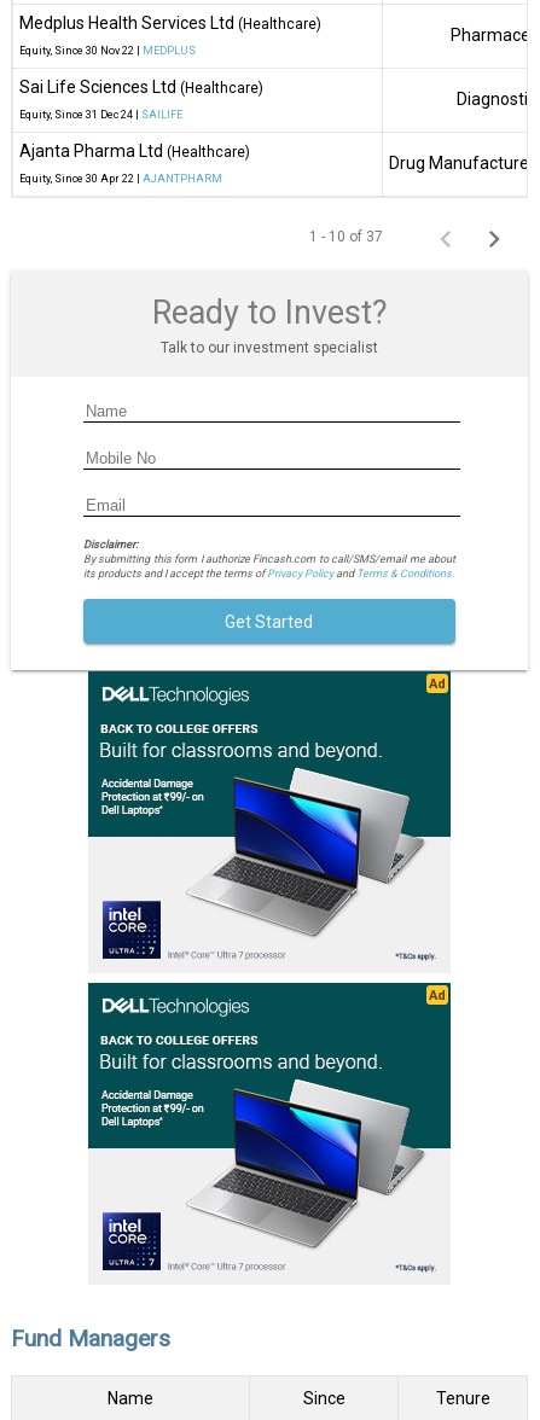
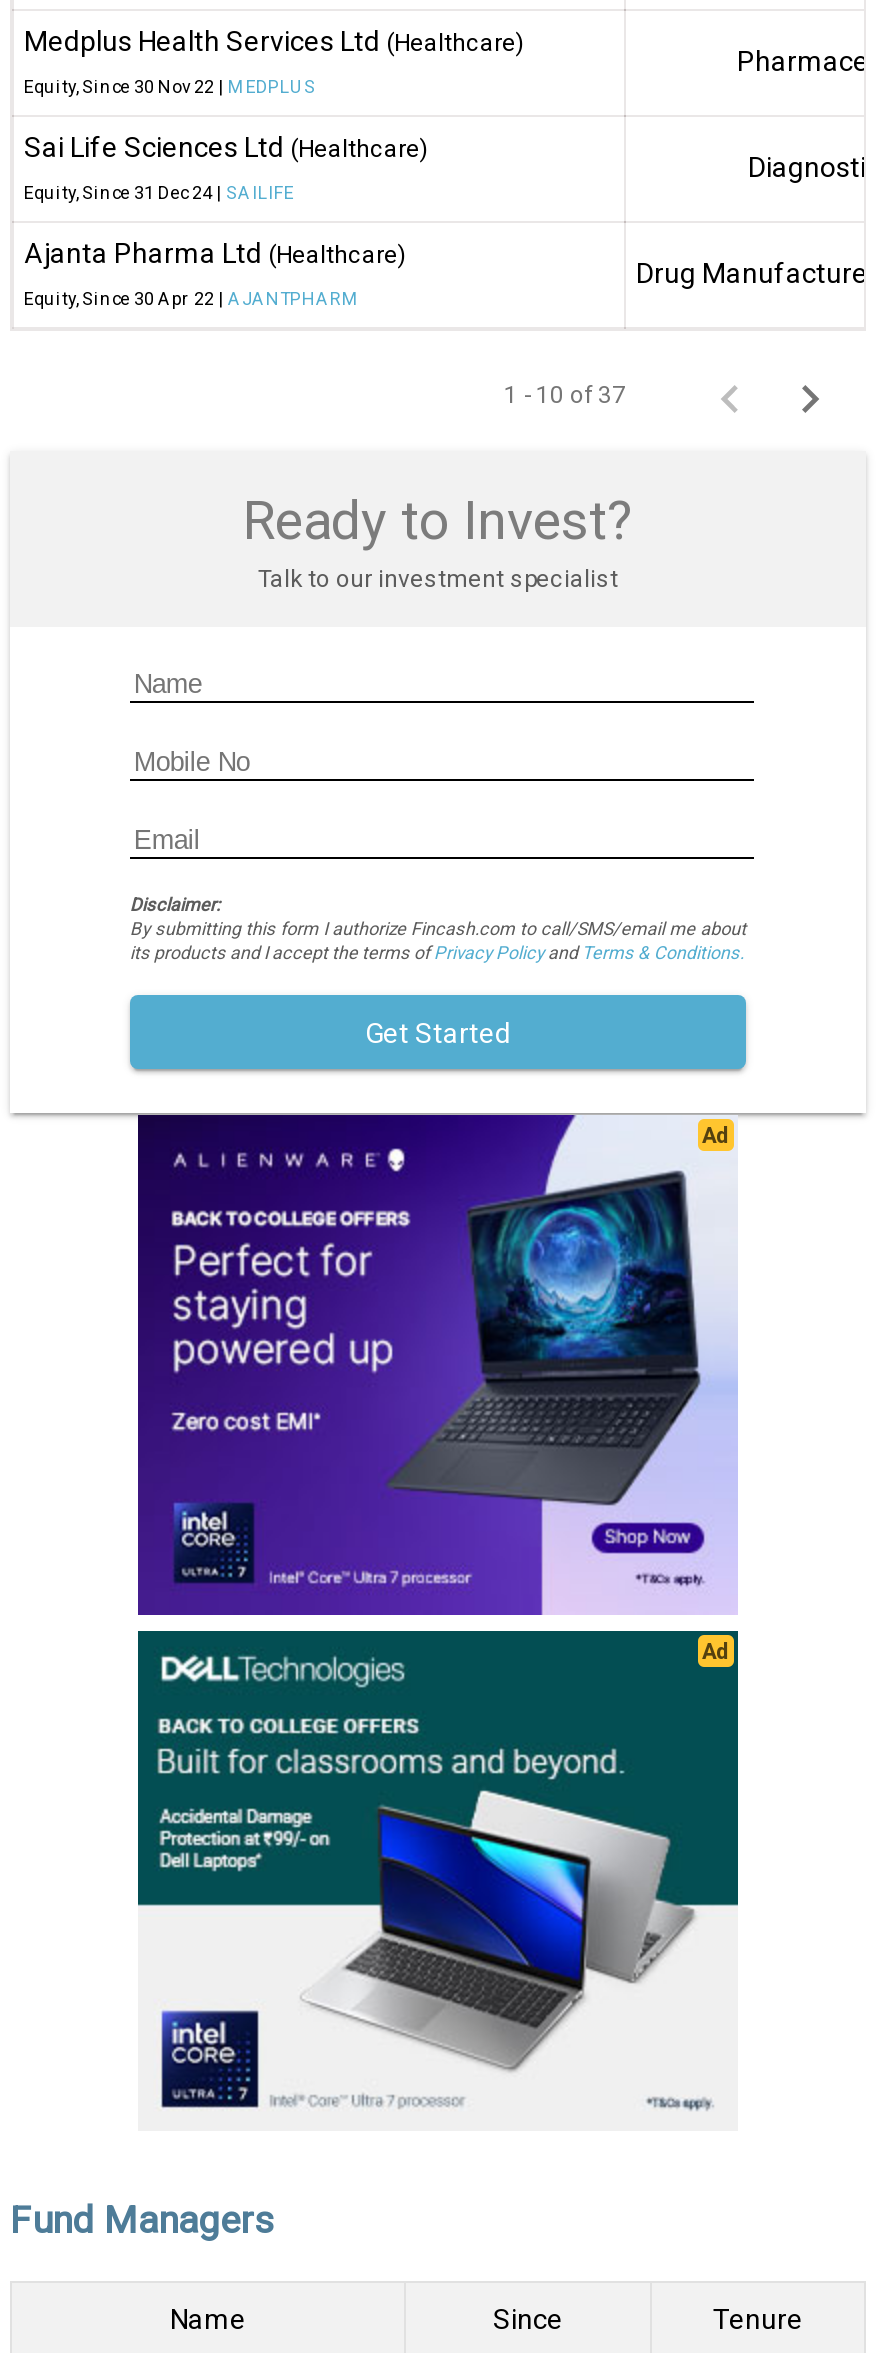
- [image]
+ [image]
